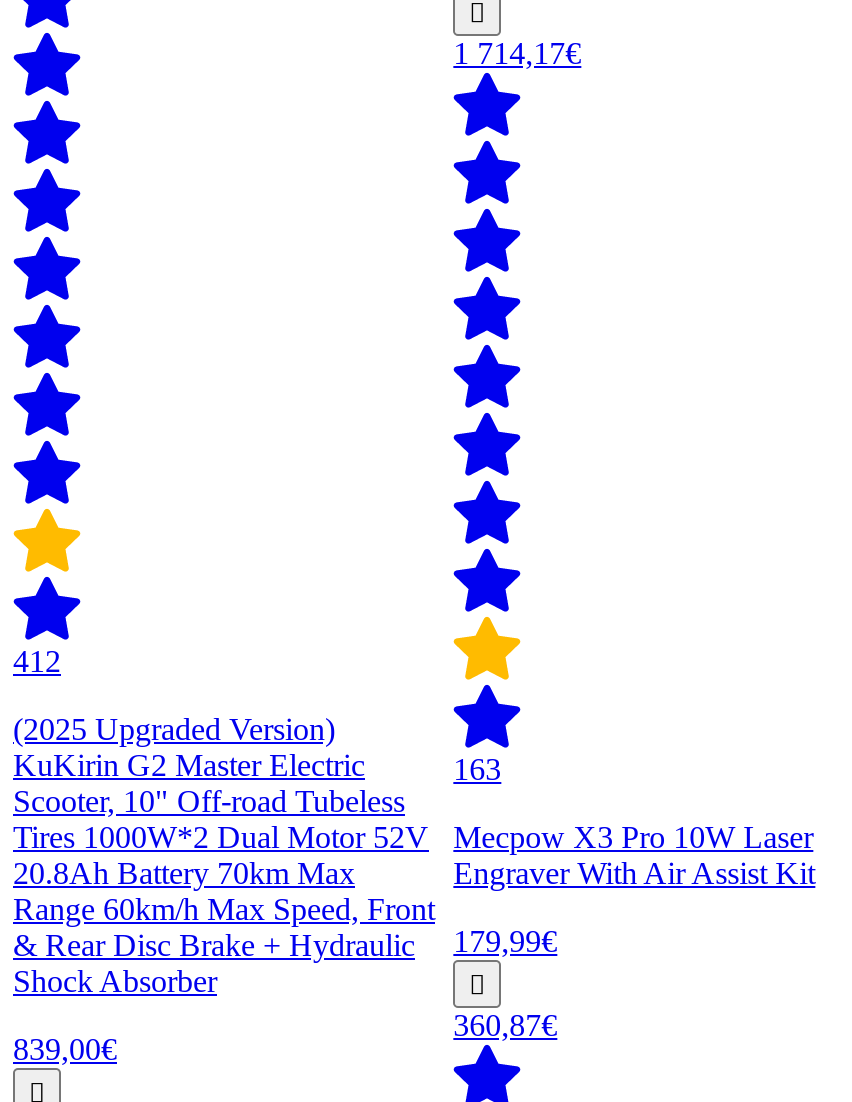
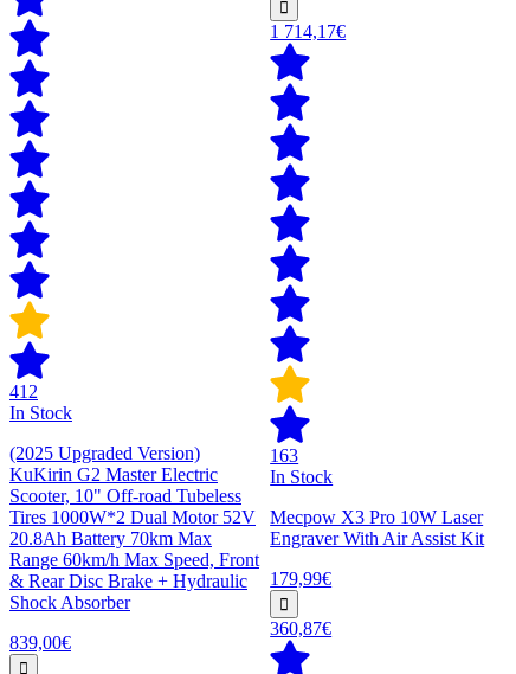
+ In Stock

+ In Stock
